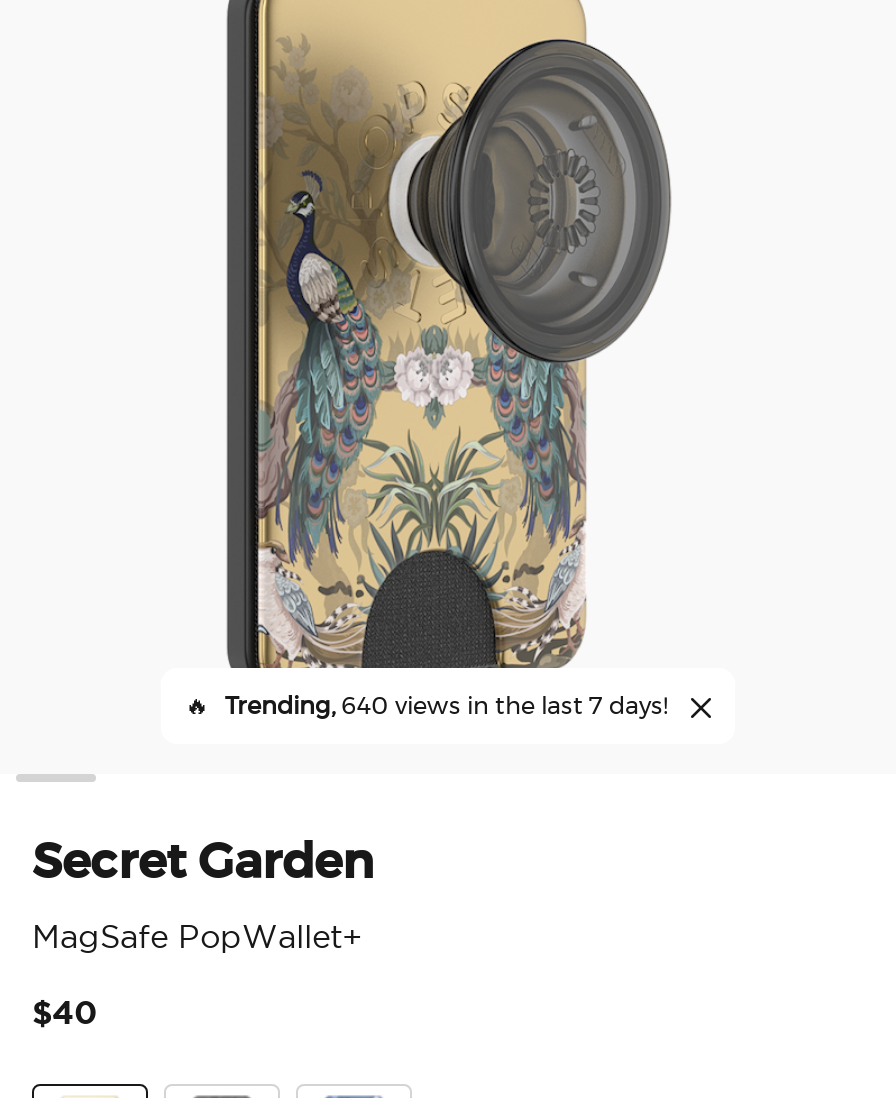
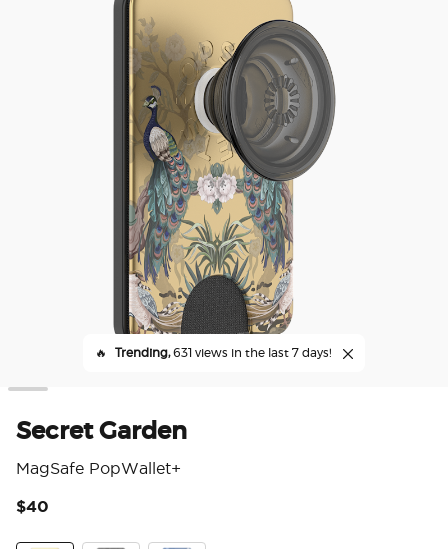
- Trending, 640 views in the last 7 days!
+ Trending, 631 views in the last 7 days!
